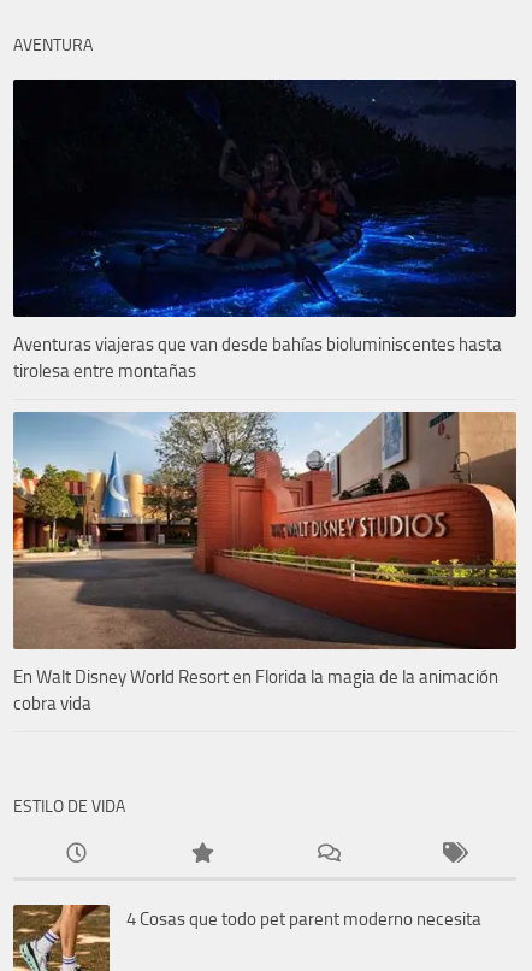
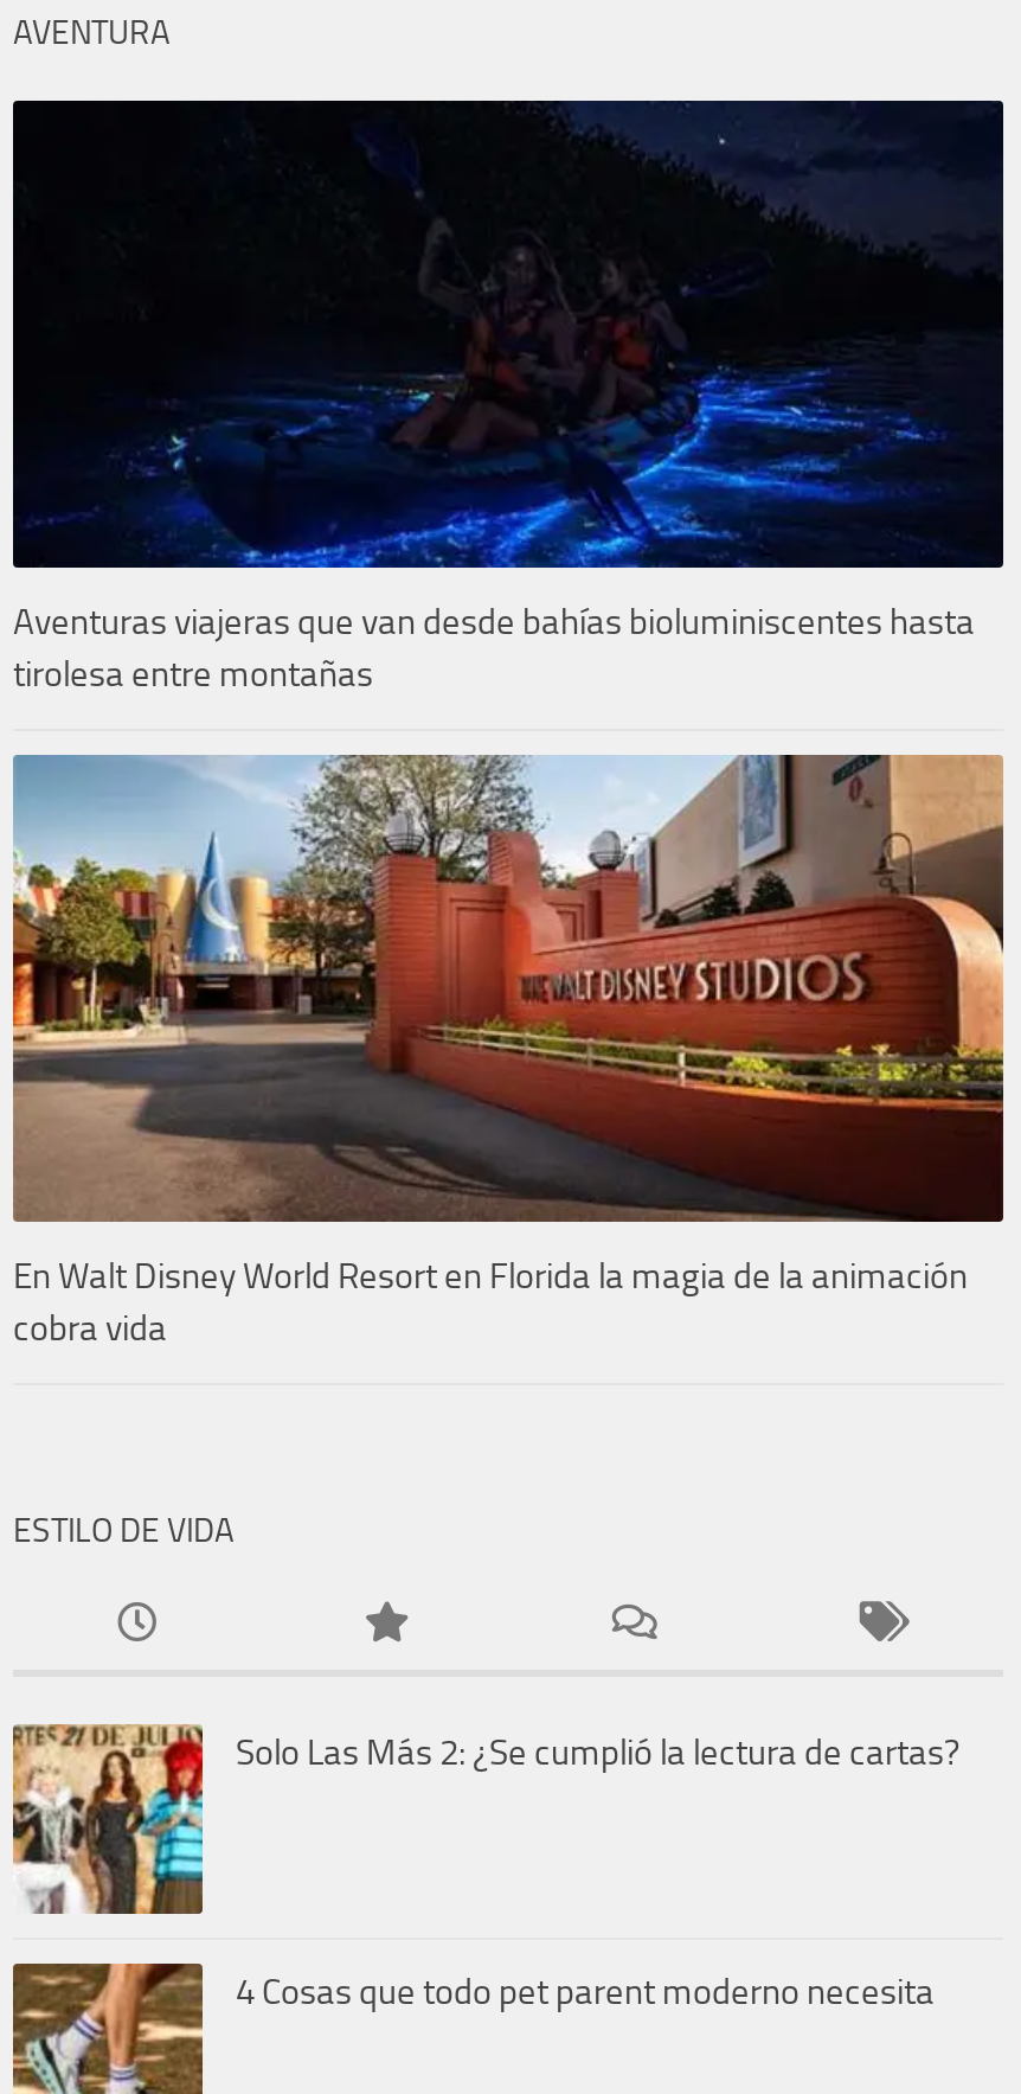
+ [image]
+ Solo Las Más 2: ¿Se cumplió la lectura de cartas?
